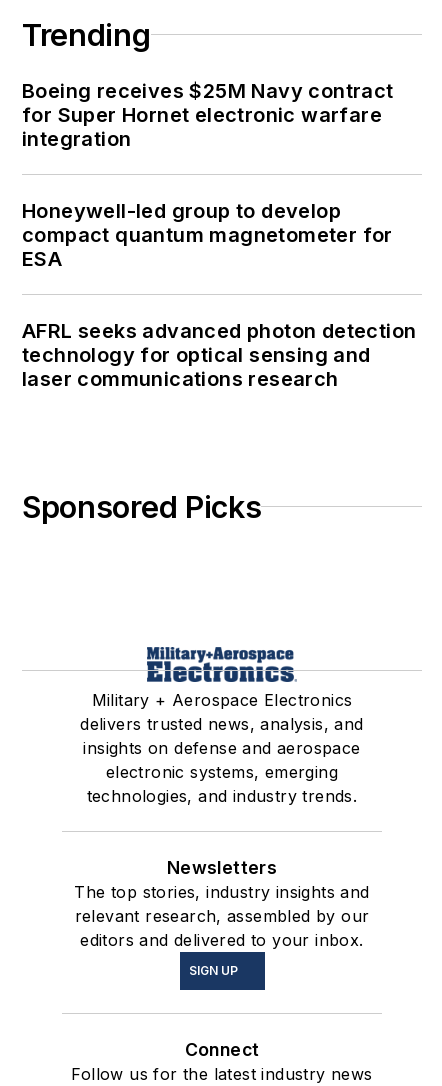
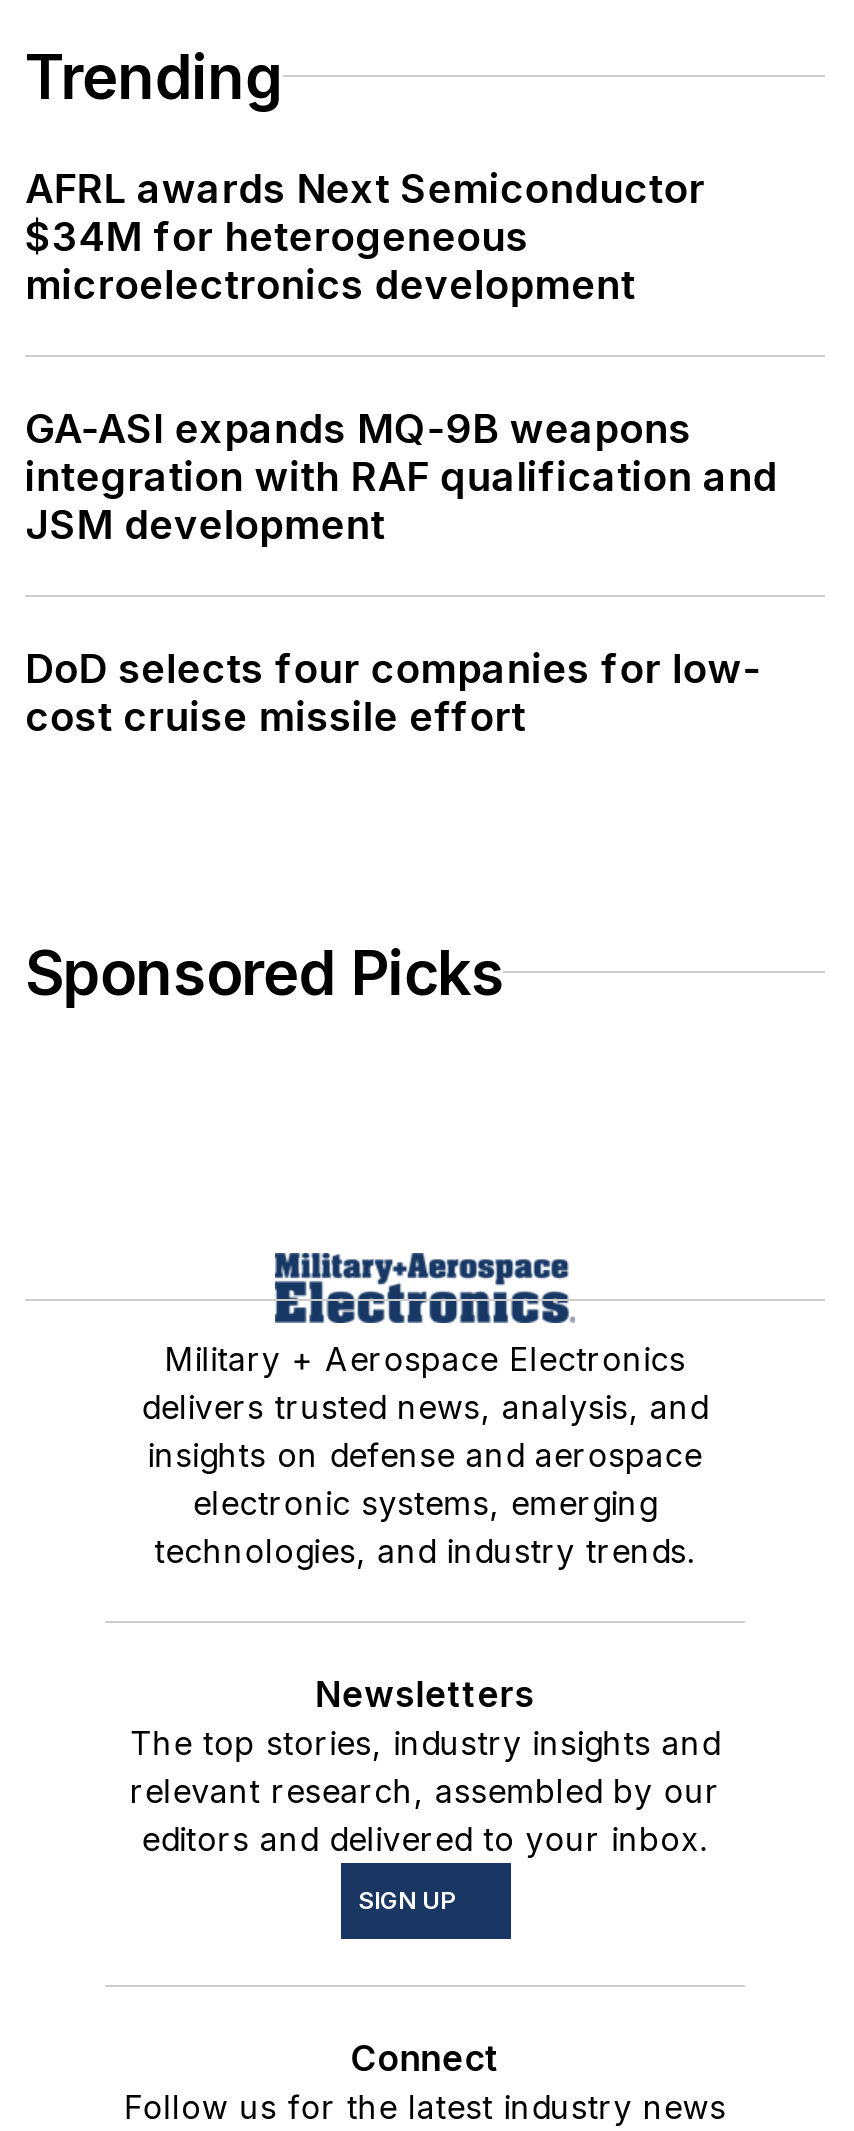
- Boeing receives $25M Navy contract
- for Super Hornet electronic warfare
- integration
+ AFRL awards Next Semiconductor
+ $34M for heterogeneous
+ microelectronics development

- Honeywell-led group to develop
- compact quantum magnetometer for
- ESA
+ GA-ASI expands MQ-9B weapons
+ integration with RAF qualification and
+ JSM development

- AFRL seeks advanced photon detection
- technology for optical sensing and
- laser communications research
+ DoD selects four companies for low-
+ cost cruise missile effort
